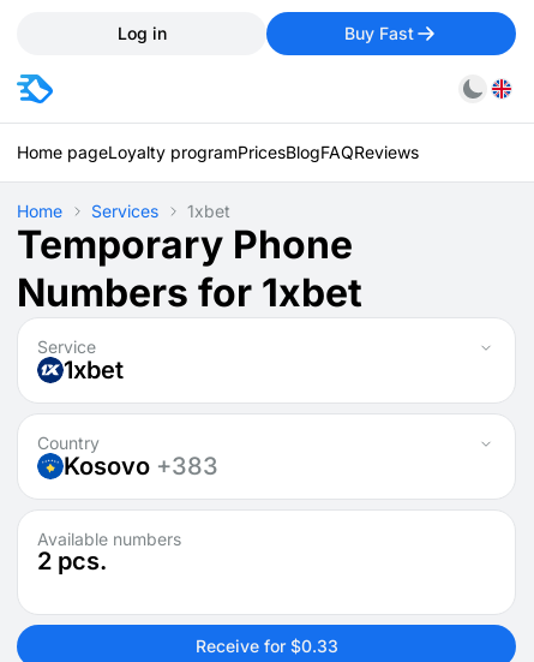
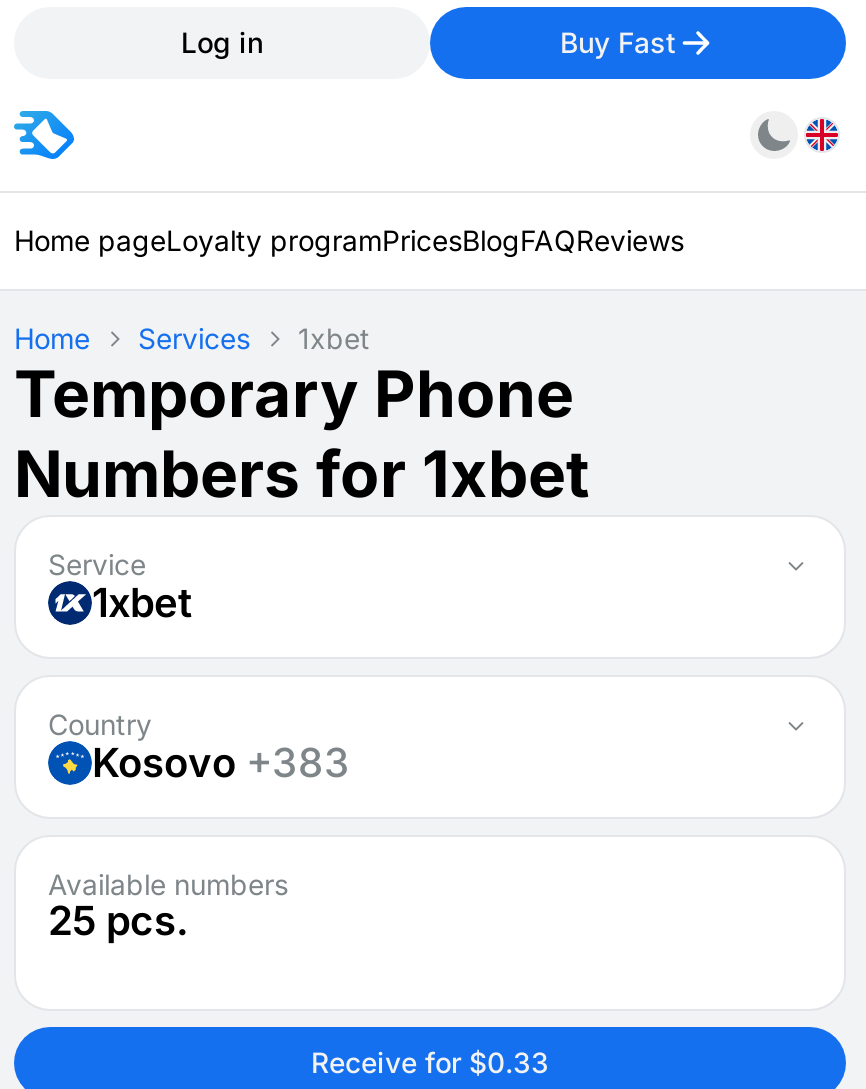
- 2 pcs.
+ 25 pcs.
